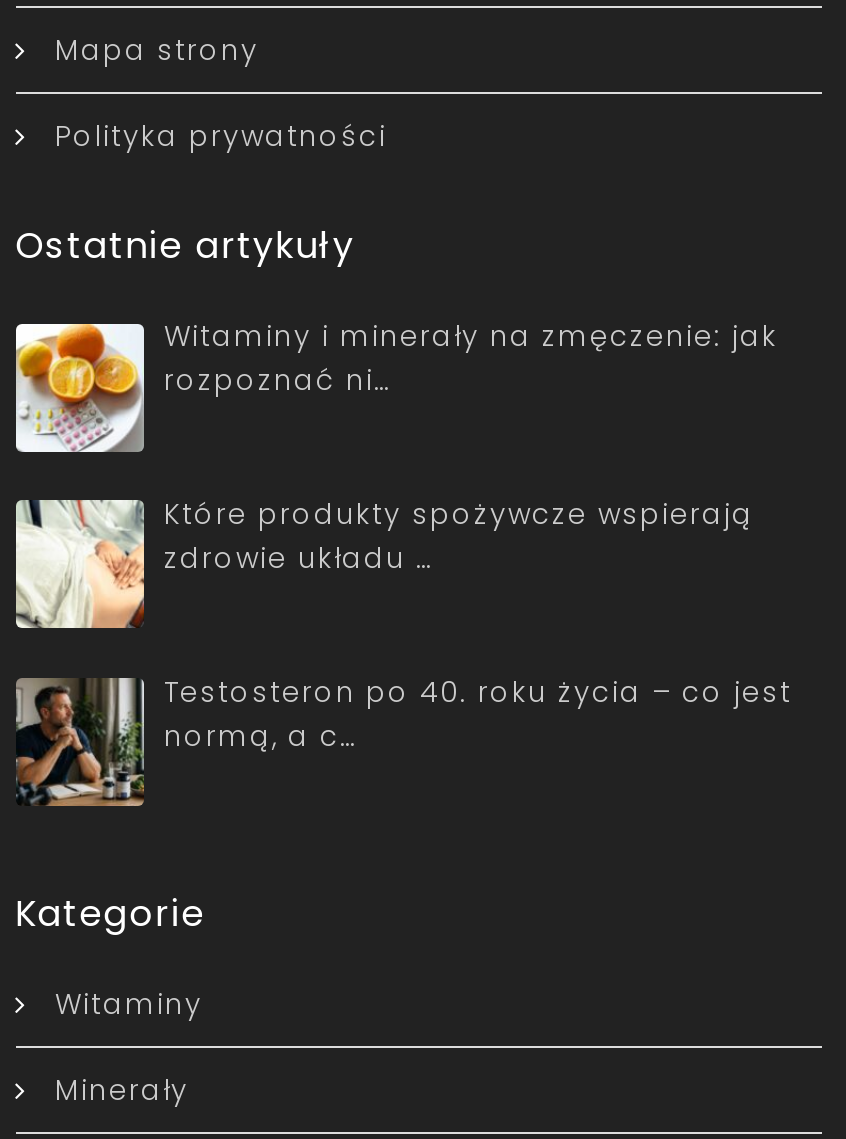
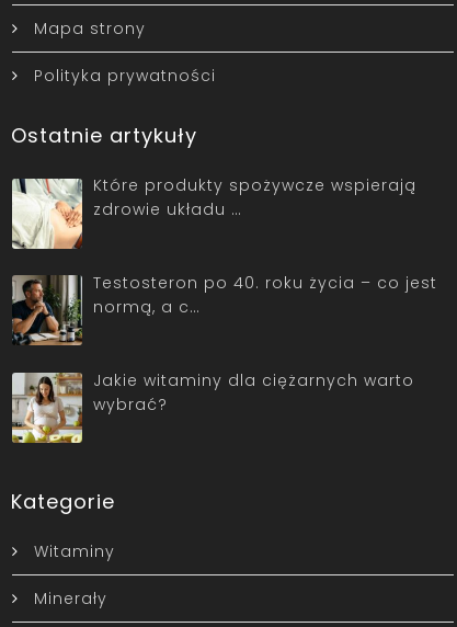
- [image]
- Witaminy i minerały na zmęczenie: jak
- rozpoznać ni…

moved up: [image] | Które produkty spożywcze wspierają | zdrowie układu … | Testosteron po 40. roku życia – co jest | normą, a c…

+ [image]
+ Jakie witaminy dla ciężarnych warto
+ wybrać?
